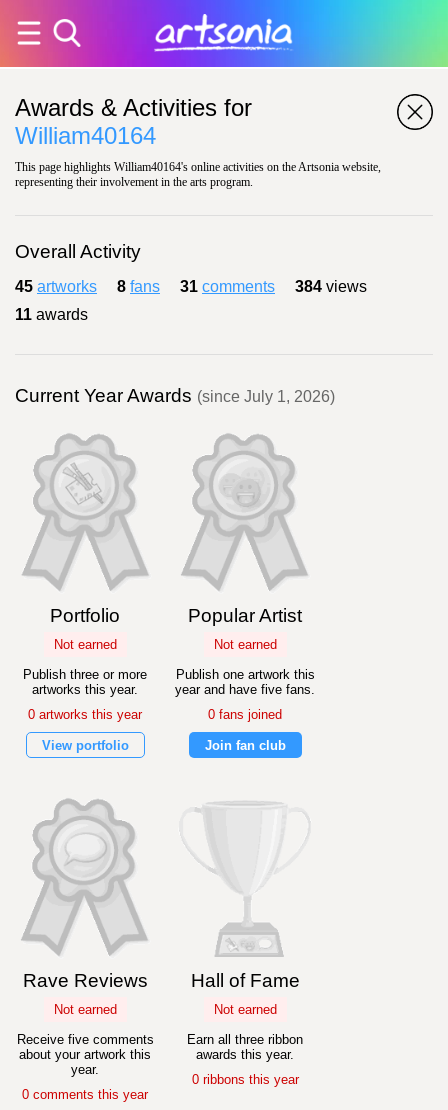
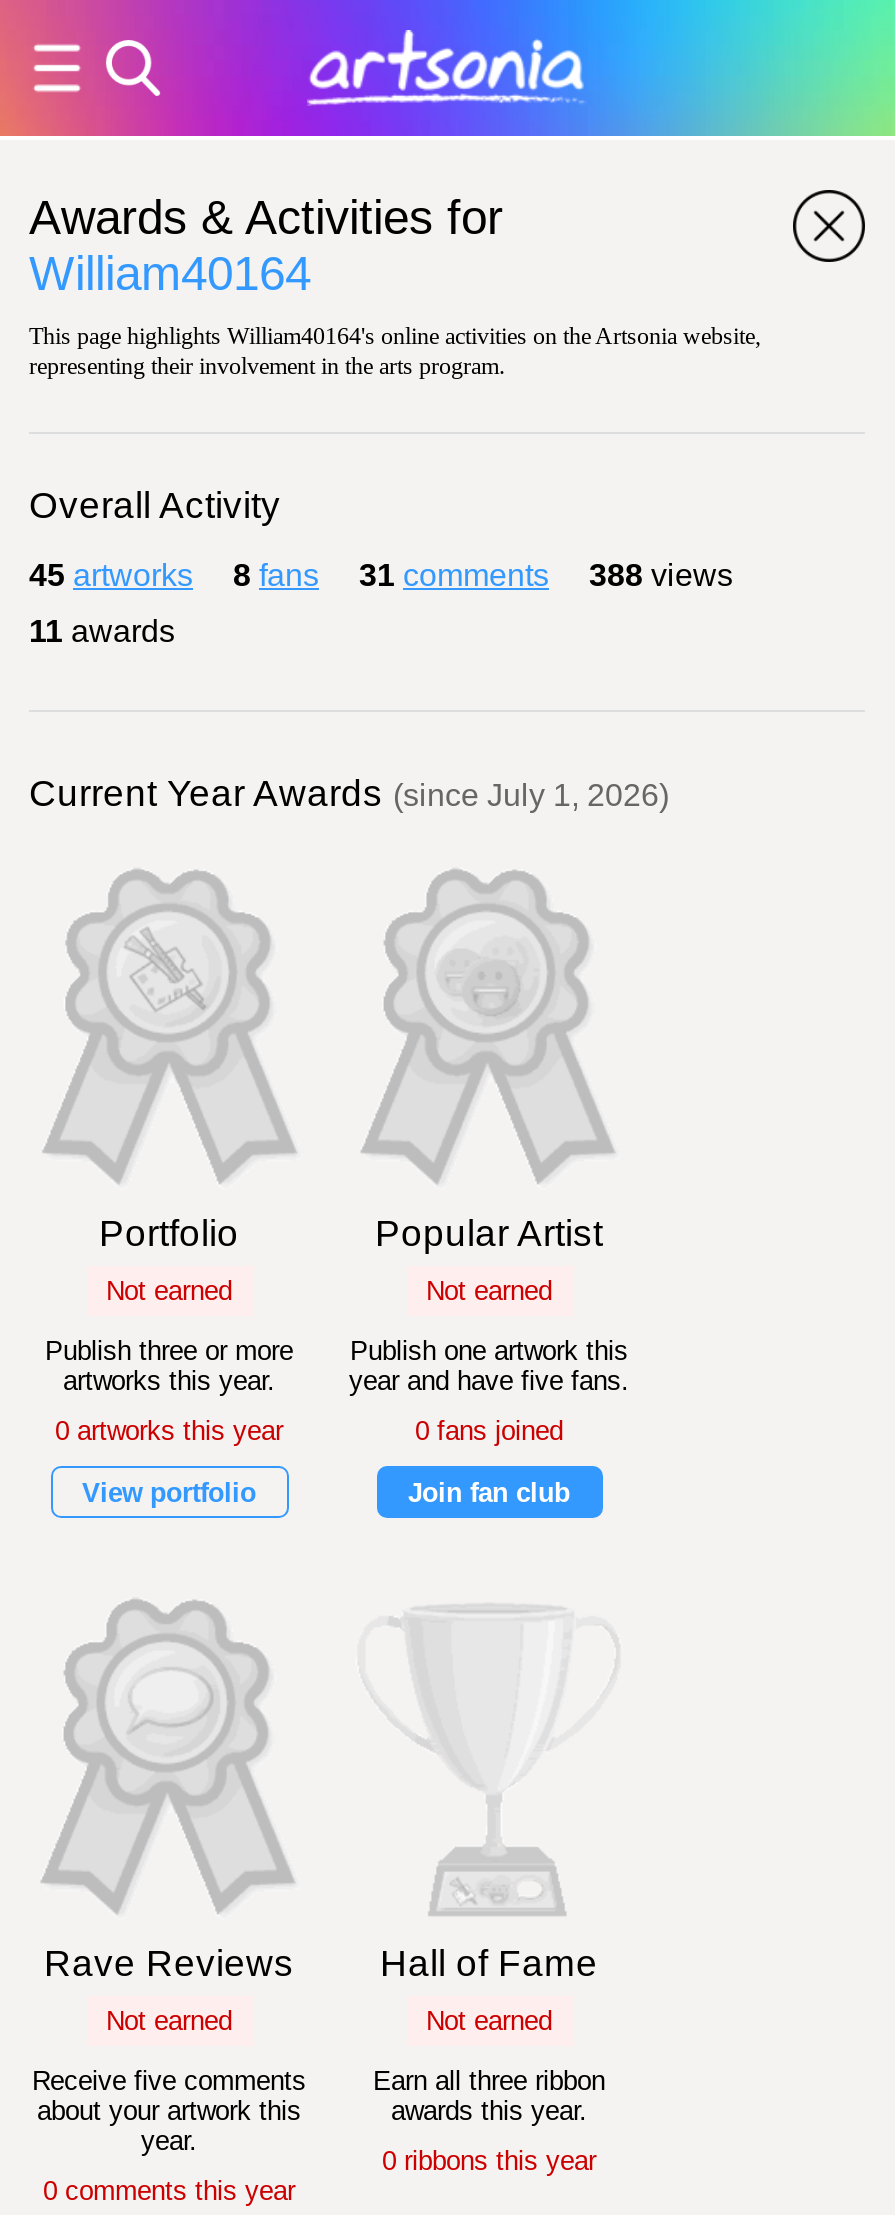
- 45 artworks 8 fans 31 comments 384 views
+ 45 artworks 8 fans 31 comments 388 views
